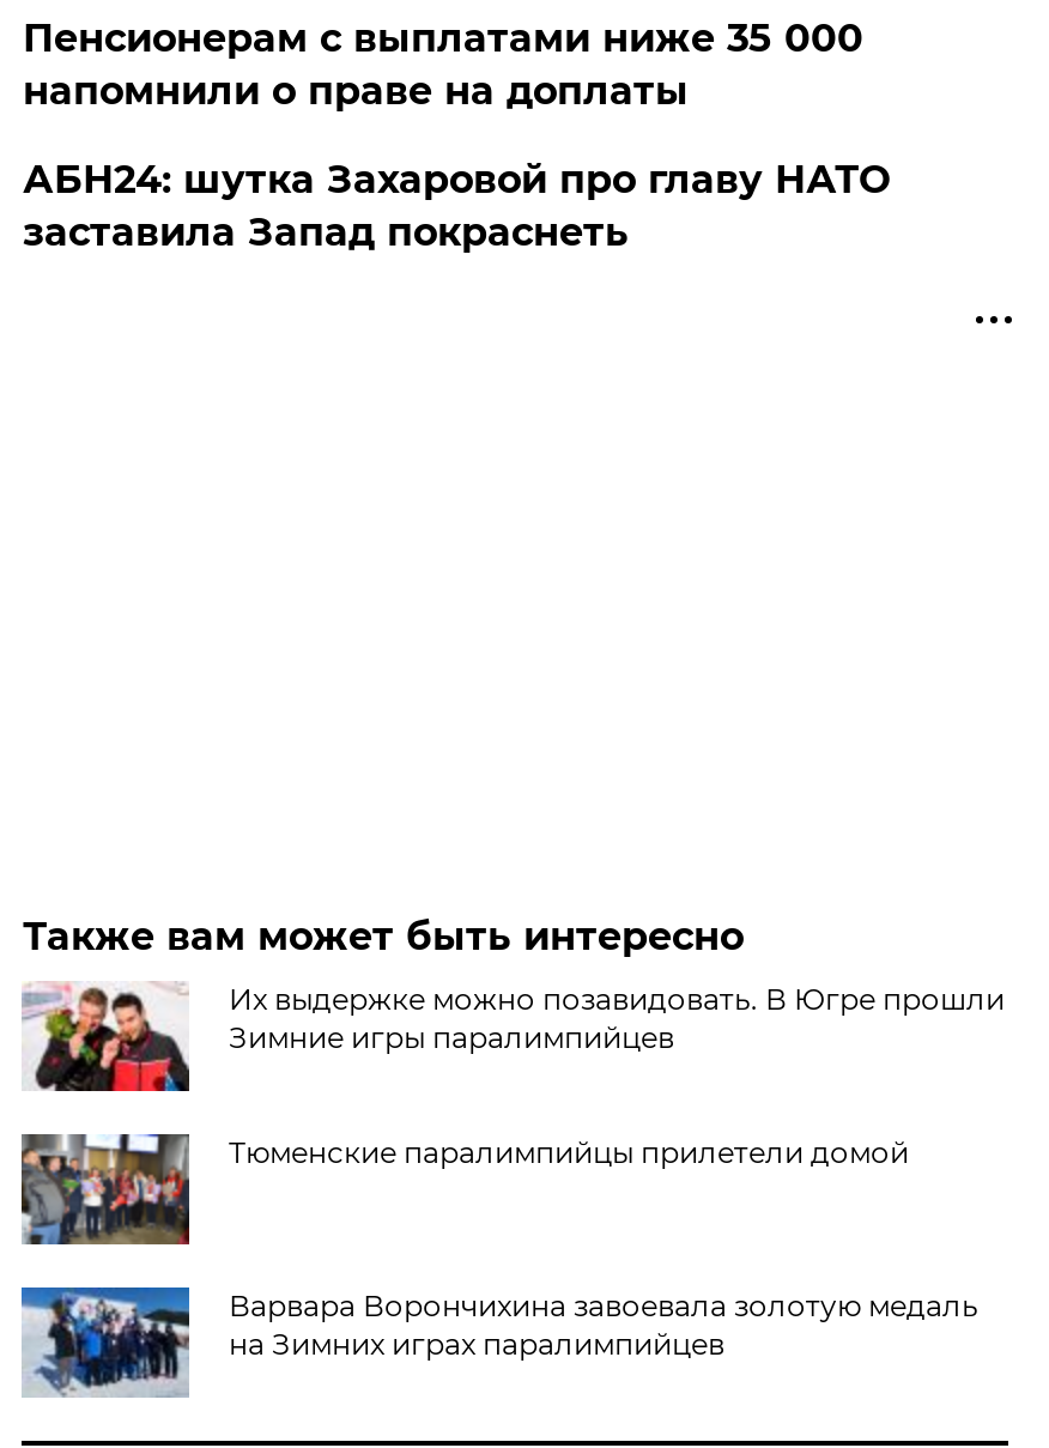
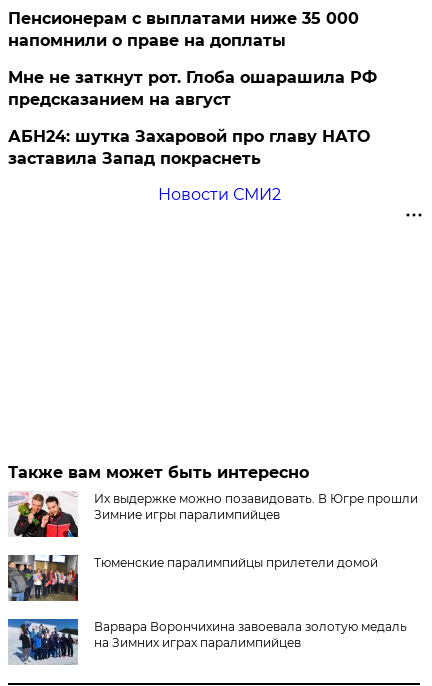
+ Мне не заткнут рот. Глоба ошарашила РФ
+ предсказанием на август

+ Новости СМИ2
